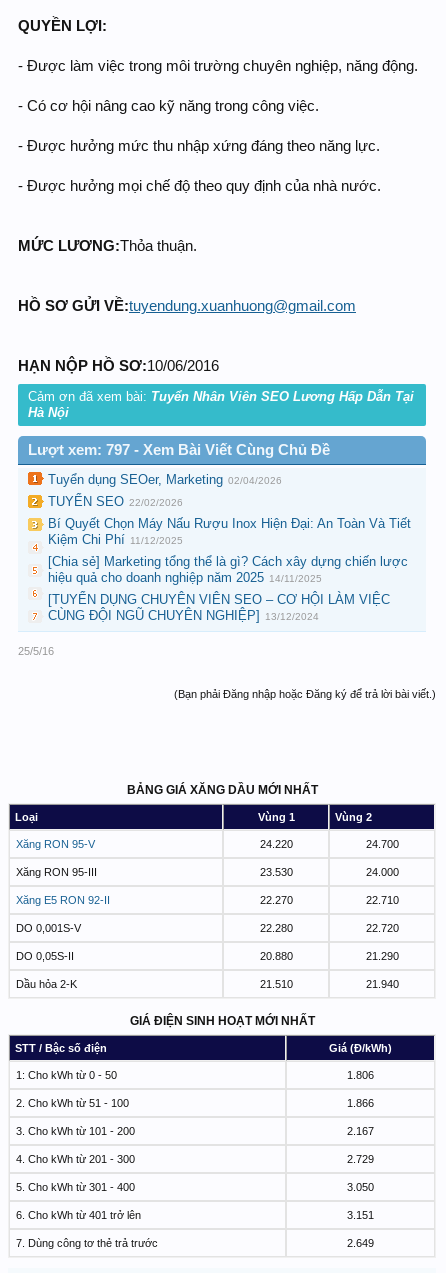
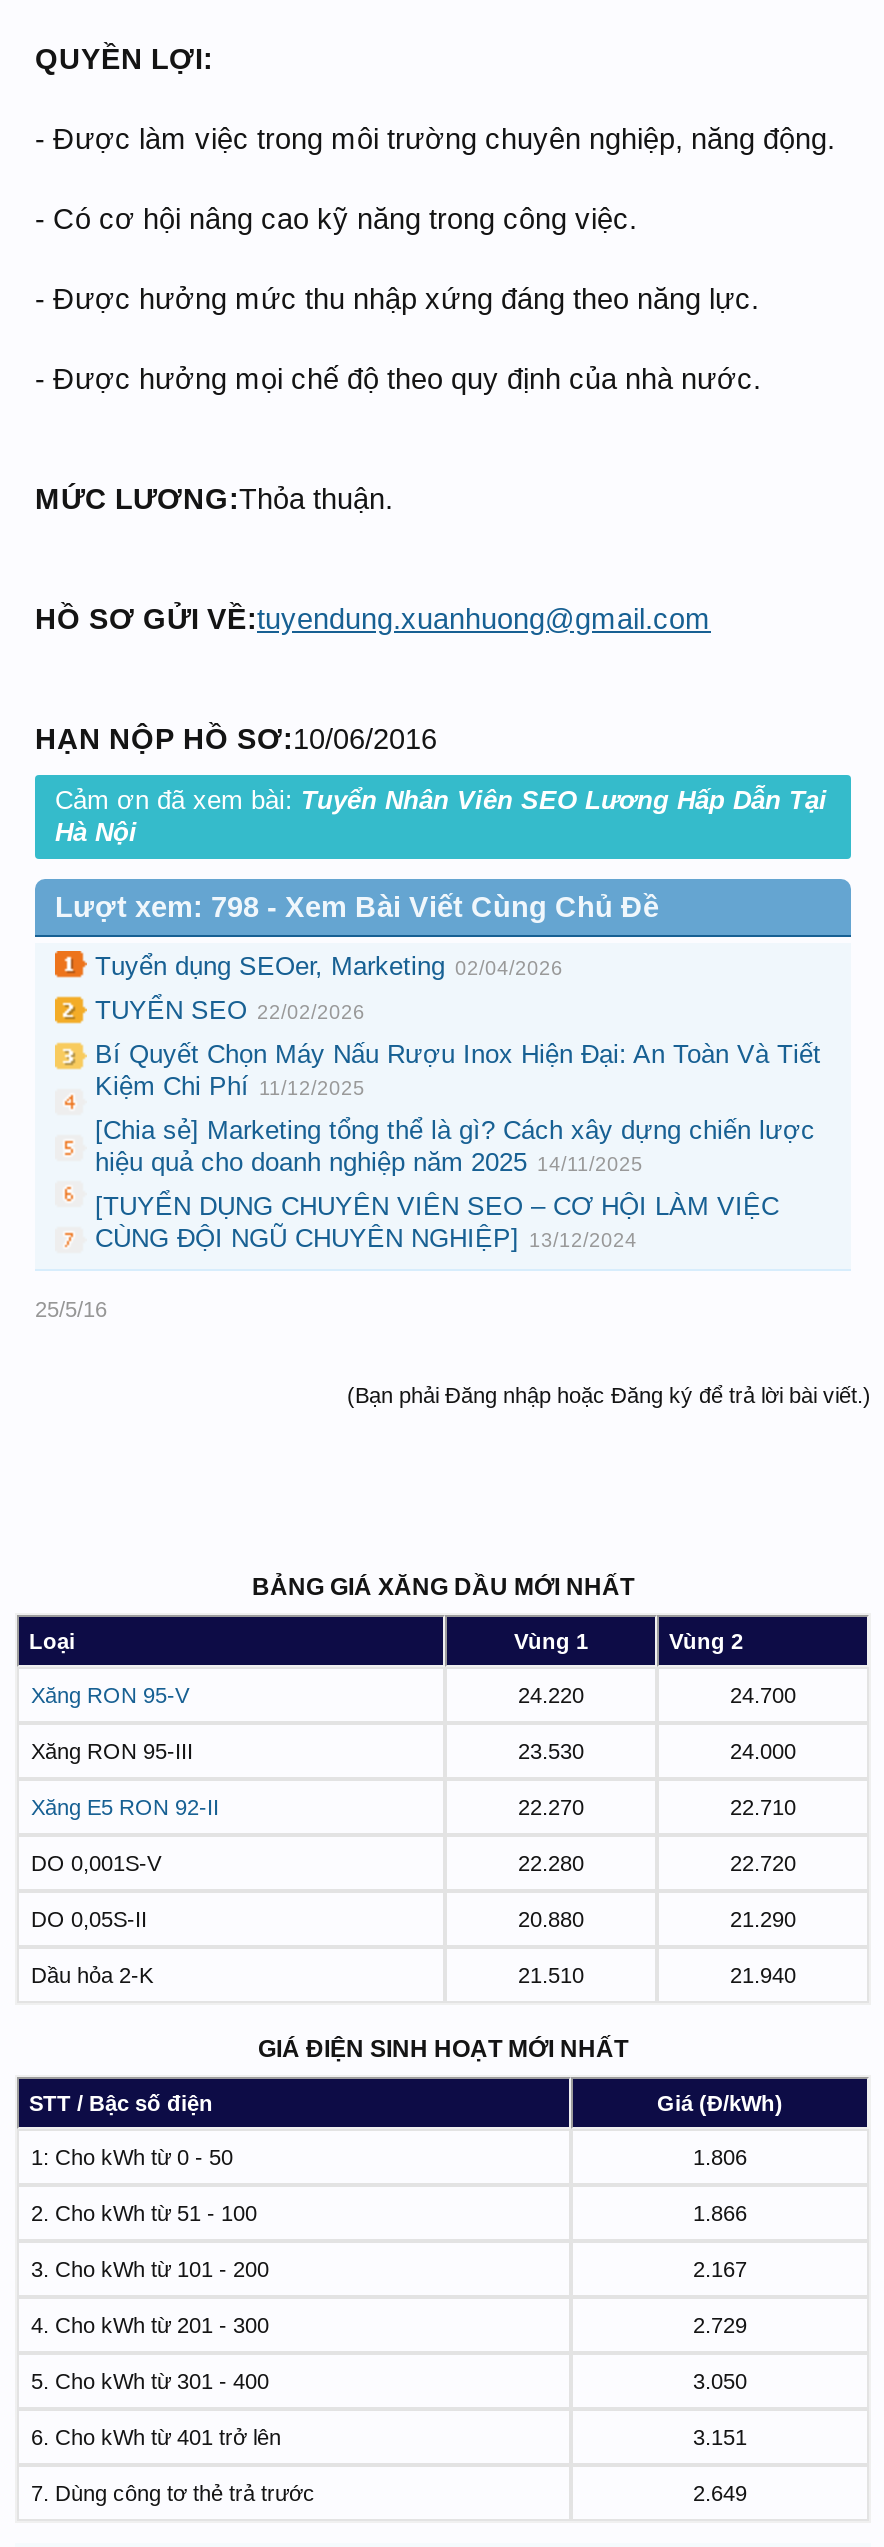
- Lượt xem: 797 - Xem Bài Viết Cùng Chủ Đề
+ Lượt xem: 798 - Xem Bài Viết Cùng Chủ Đề
